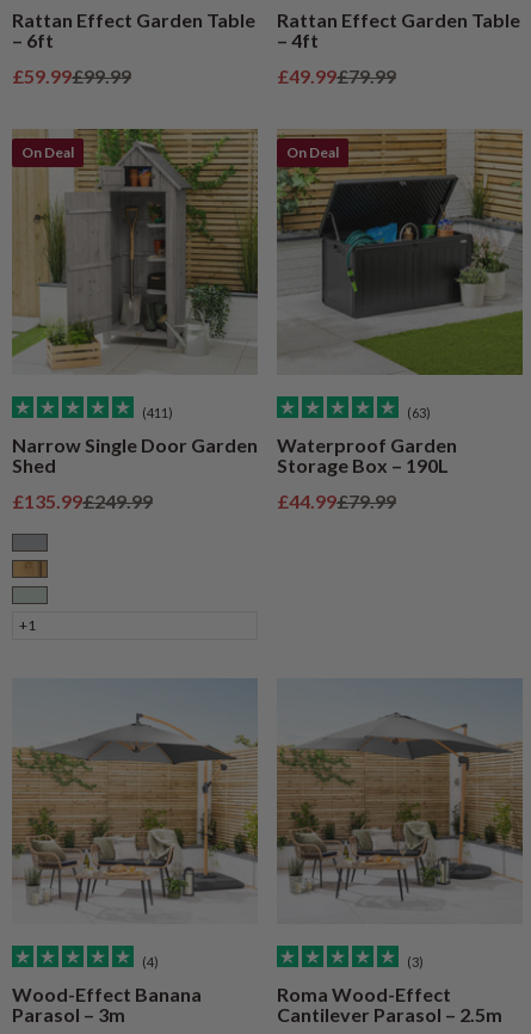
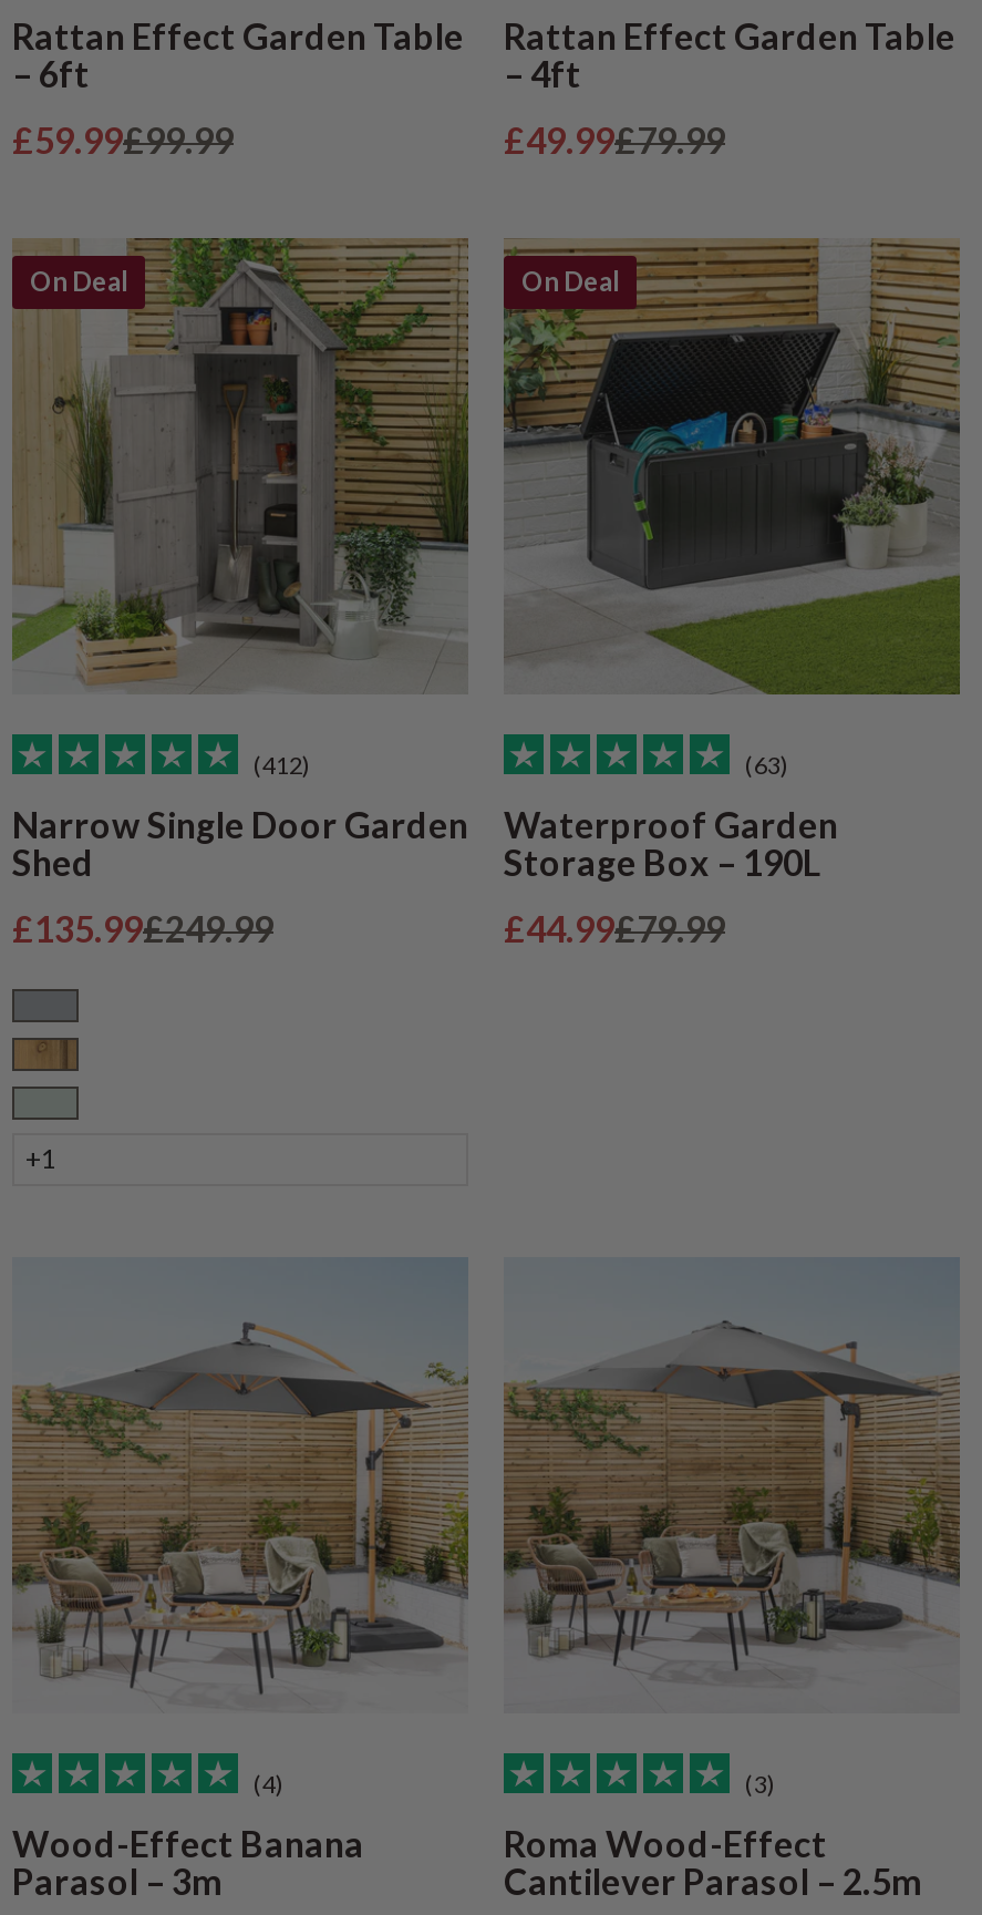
- (411)
+ (412)
